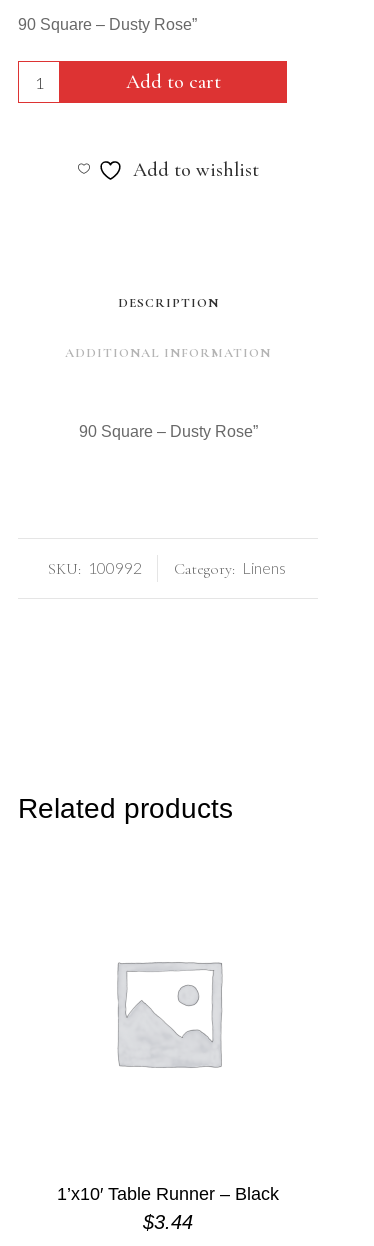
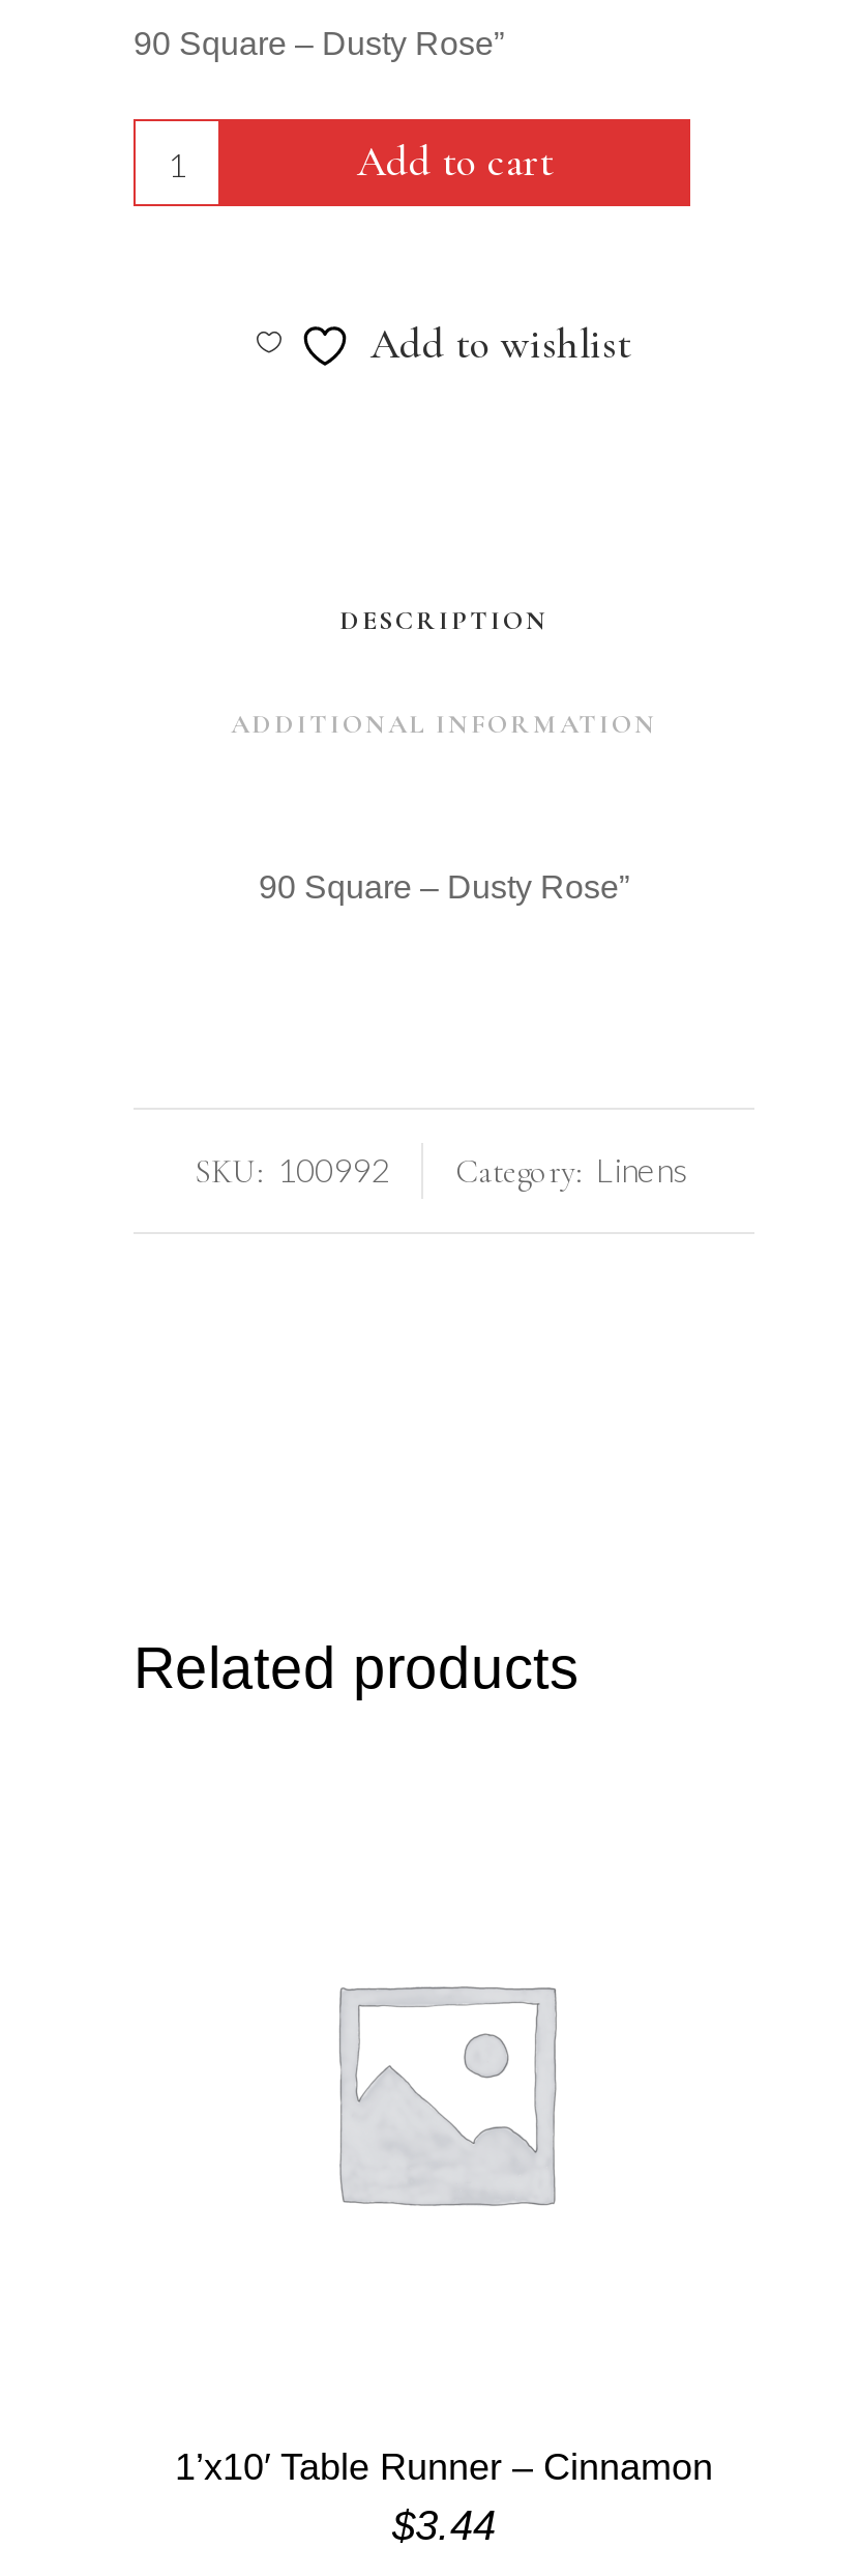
- 1’x10′ Table Runner – Black
+ 1’x10′ Table Runner – Cinnamon
